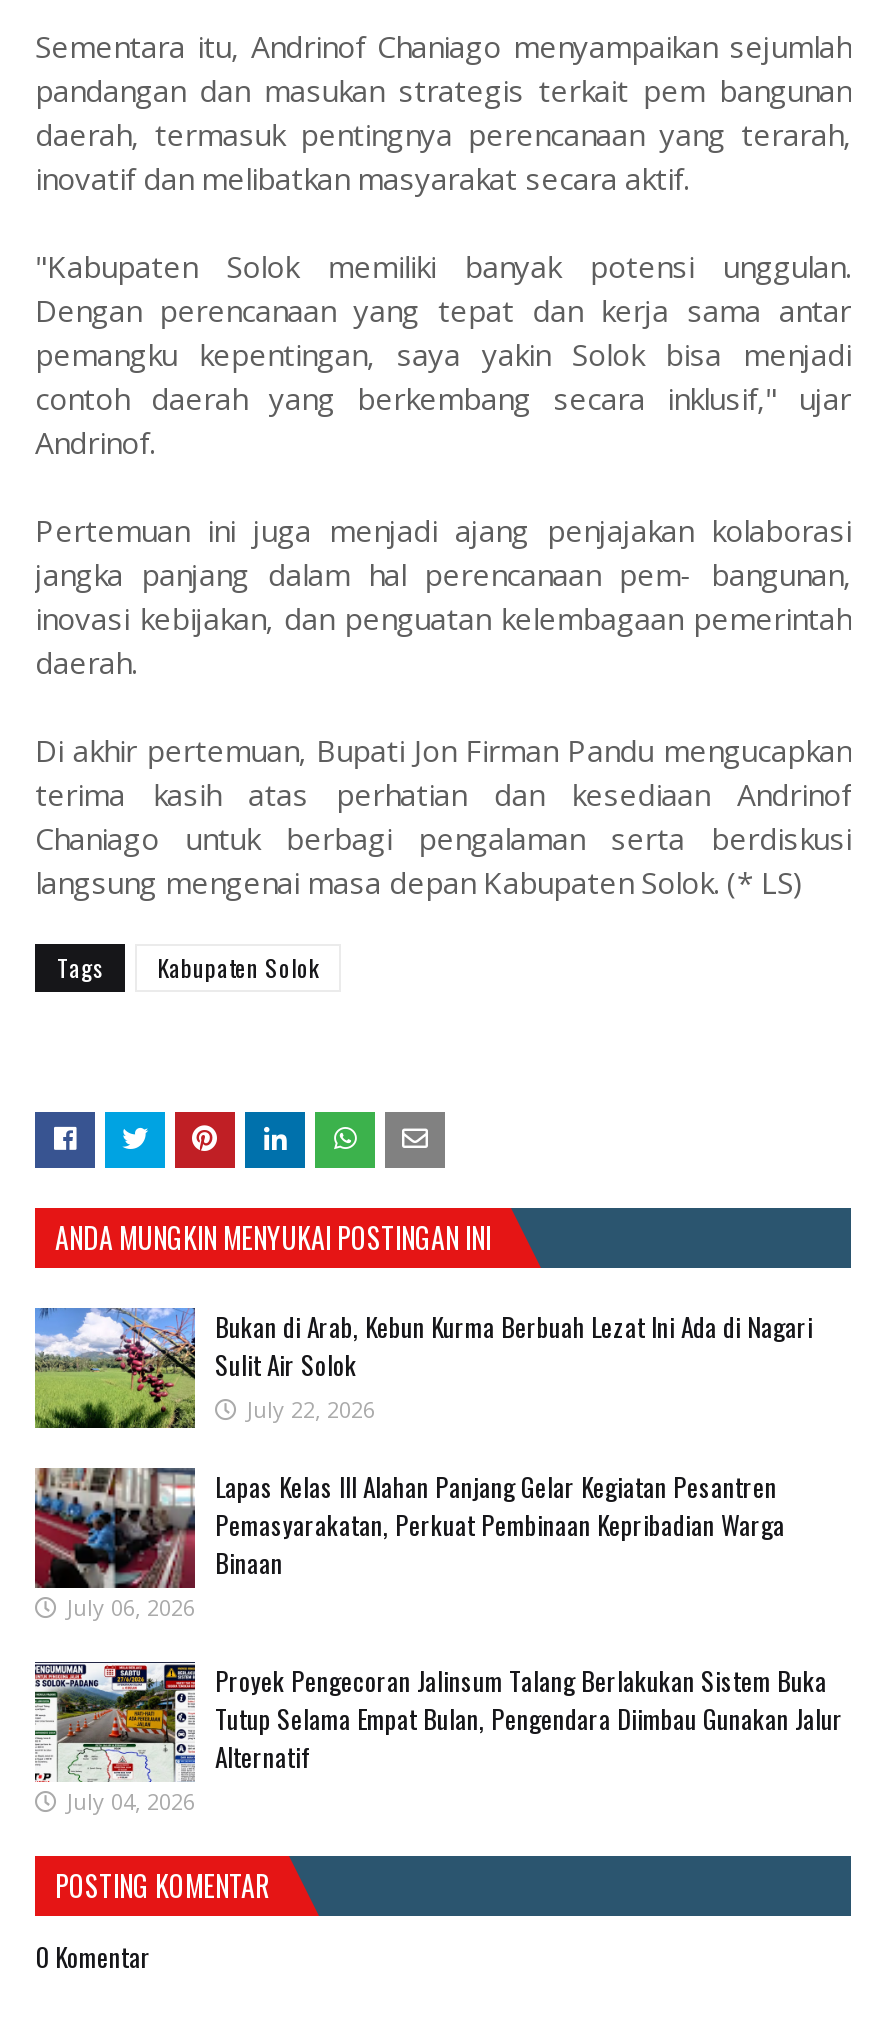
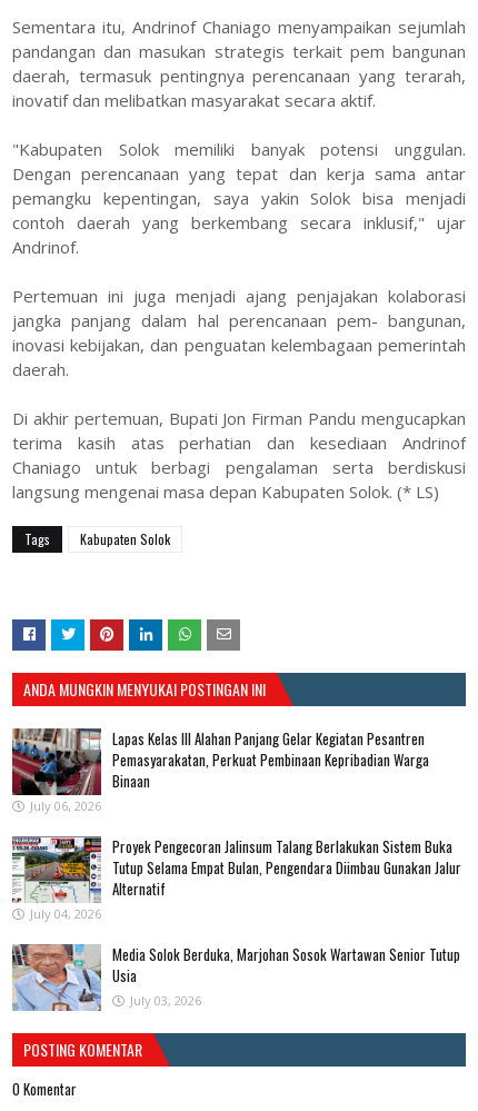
- [image]
- Bukan di Arab, Kebun Kurma Berbuah Lezat Ini Ada di Nagari
- Sulit Air Solok
- July 22, 2026

moved up: [image] | Lapas Kelas III Alahan Panjang Gelar Kegiatan Pesantren | Pemasyarakatan, Perkuat Pembinaan Kepribadian Warga | ... | Alternatif | July 04, 2026

+ [image]
+ Media Solok Berduka, Marjohan Sosok Wartawan Senior Tutup
+ Usia
+ July 03, 2026
